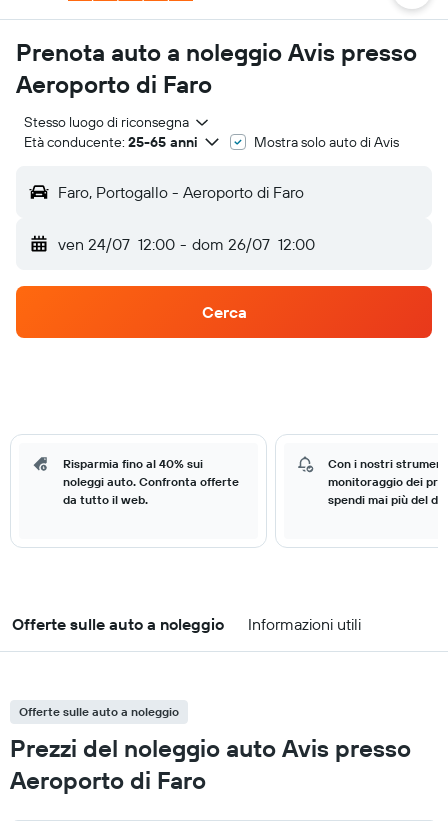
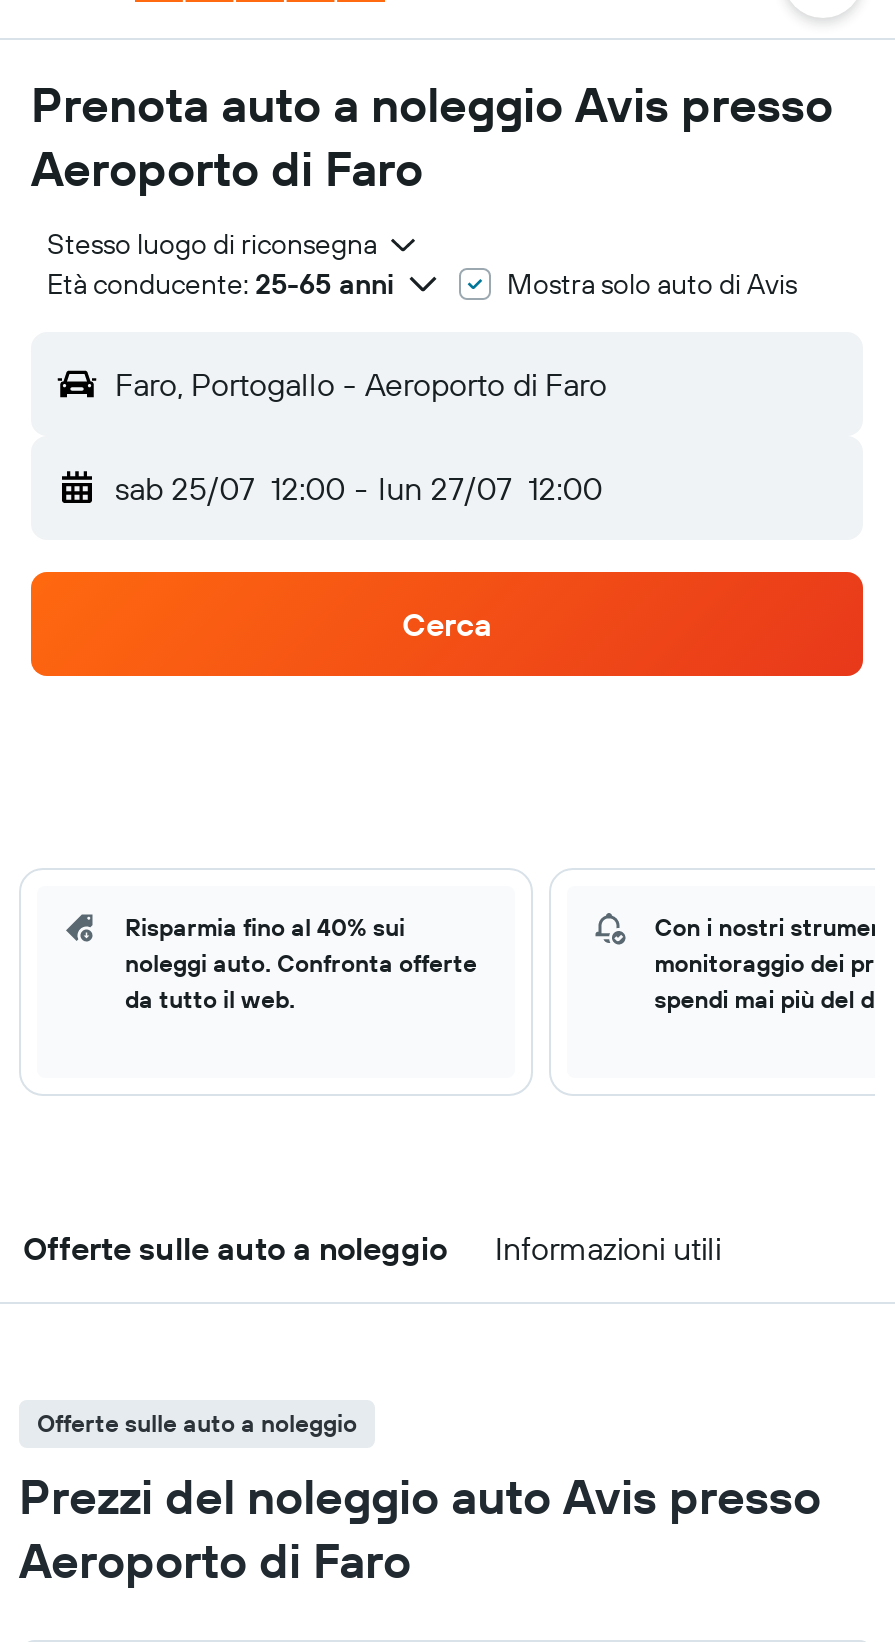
- ven 24/07 12:00 - dom 26/07 12:00
+ sab 25/07 12:00 - lun 27/07 12:00
